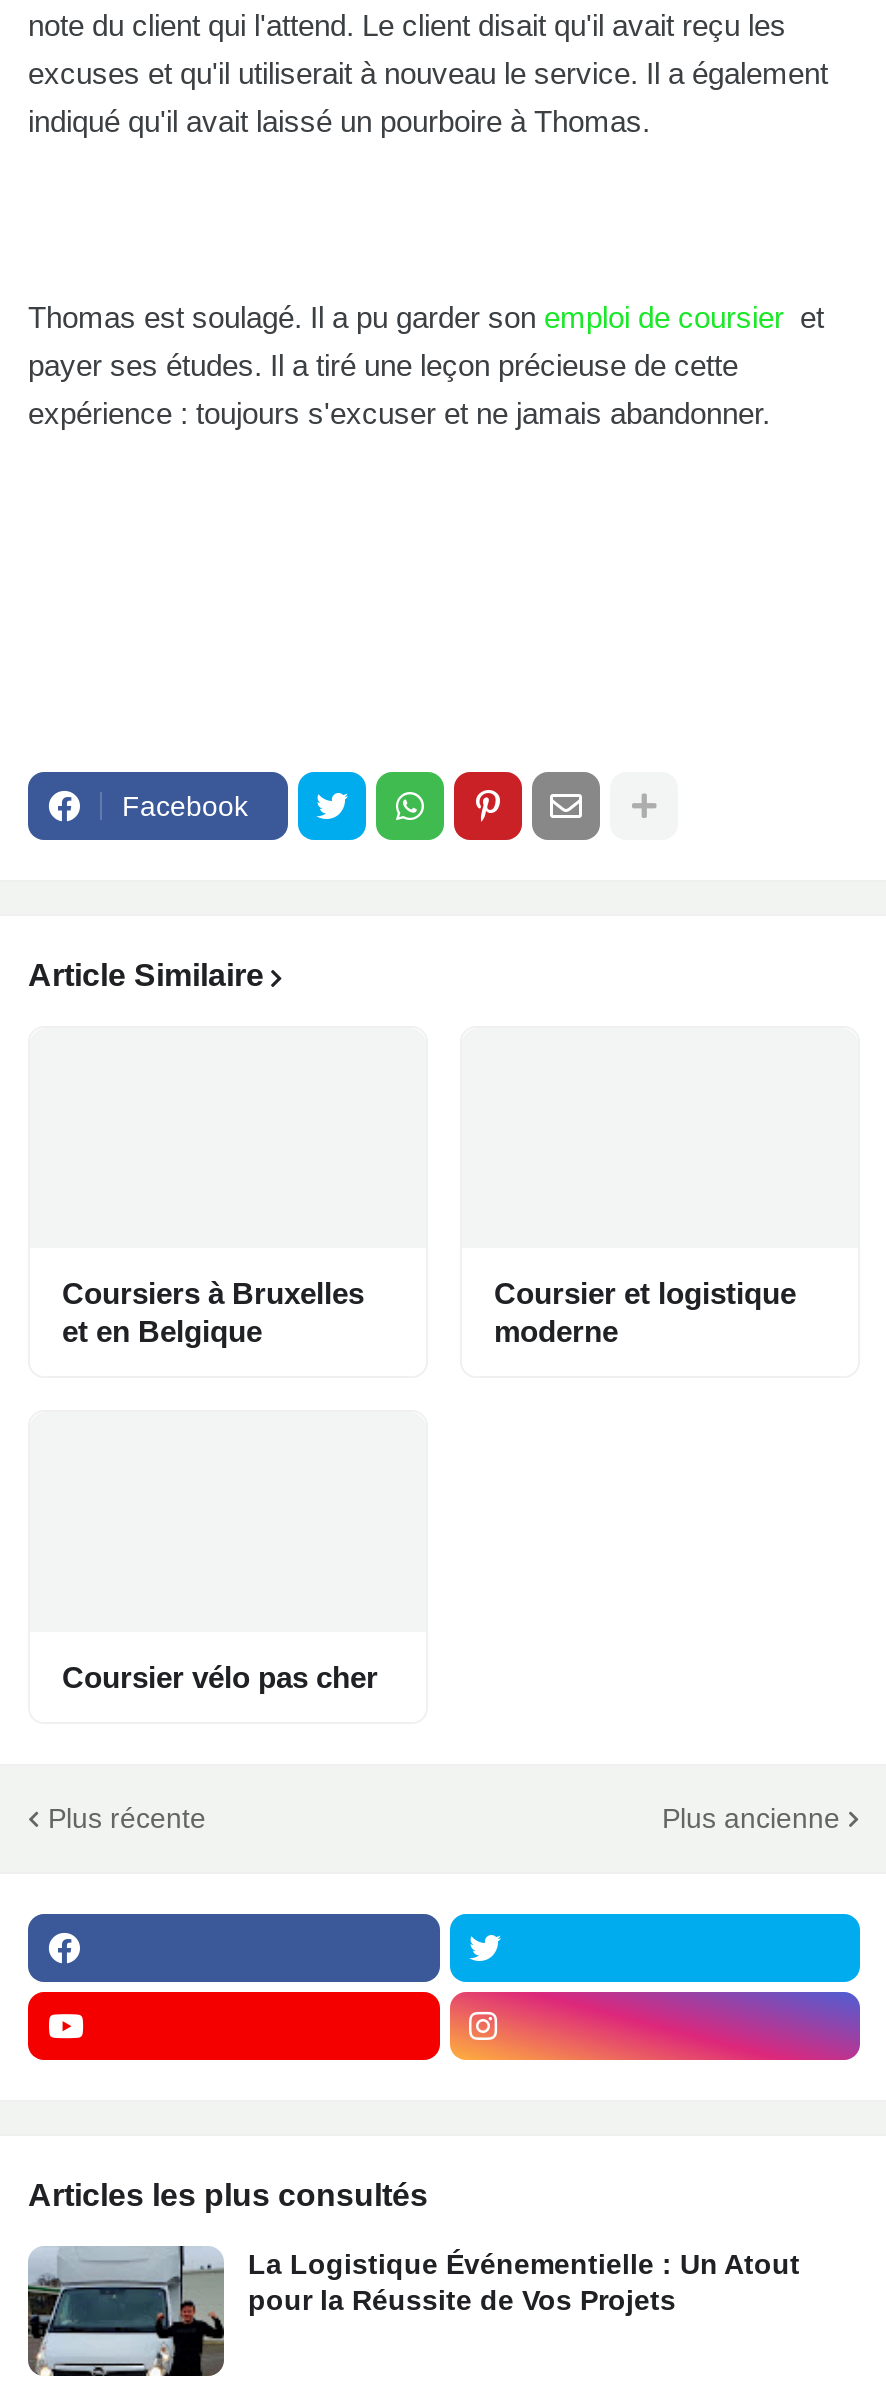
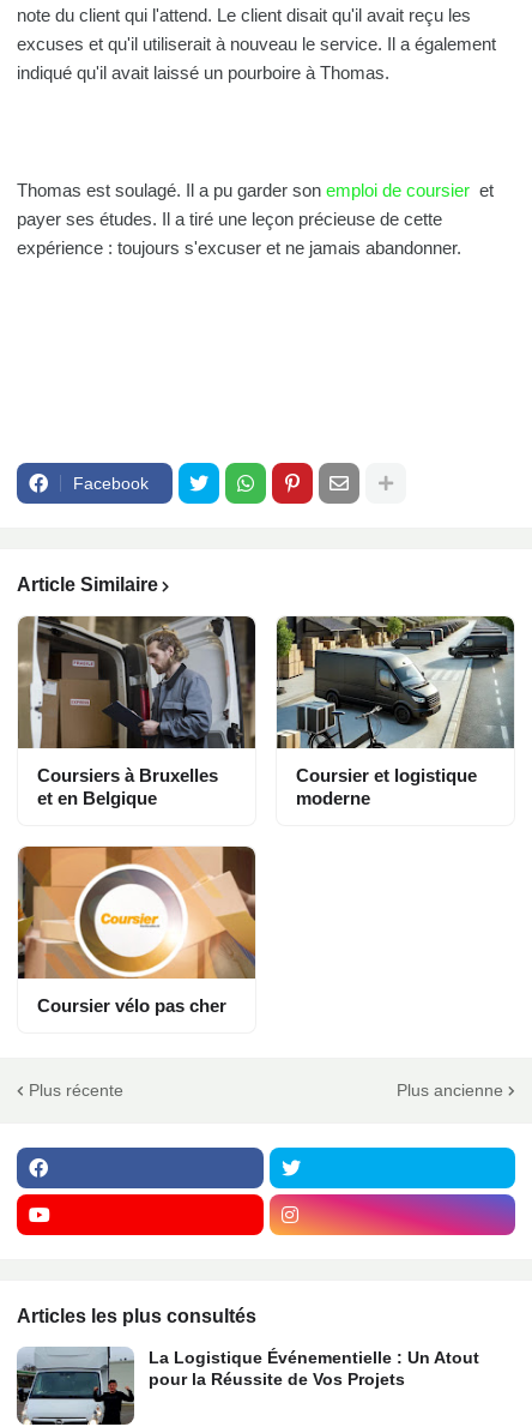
+ [image]

+ [image]

+ [image]
